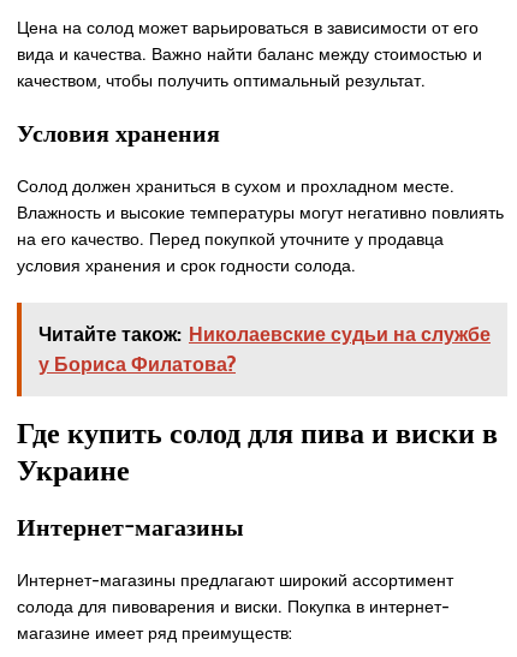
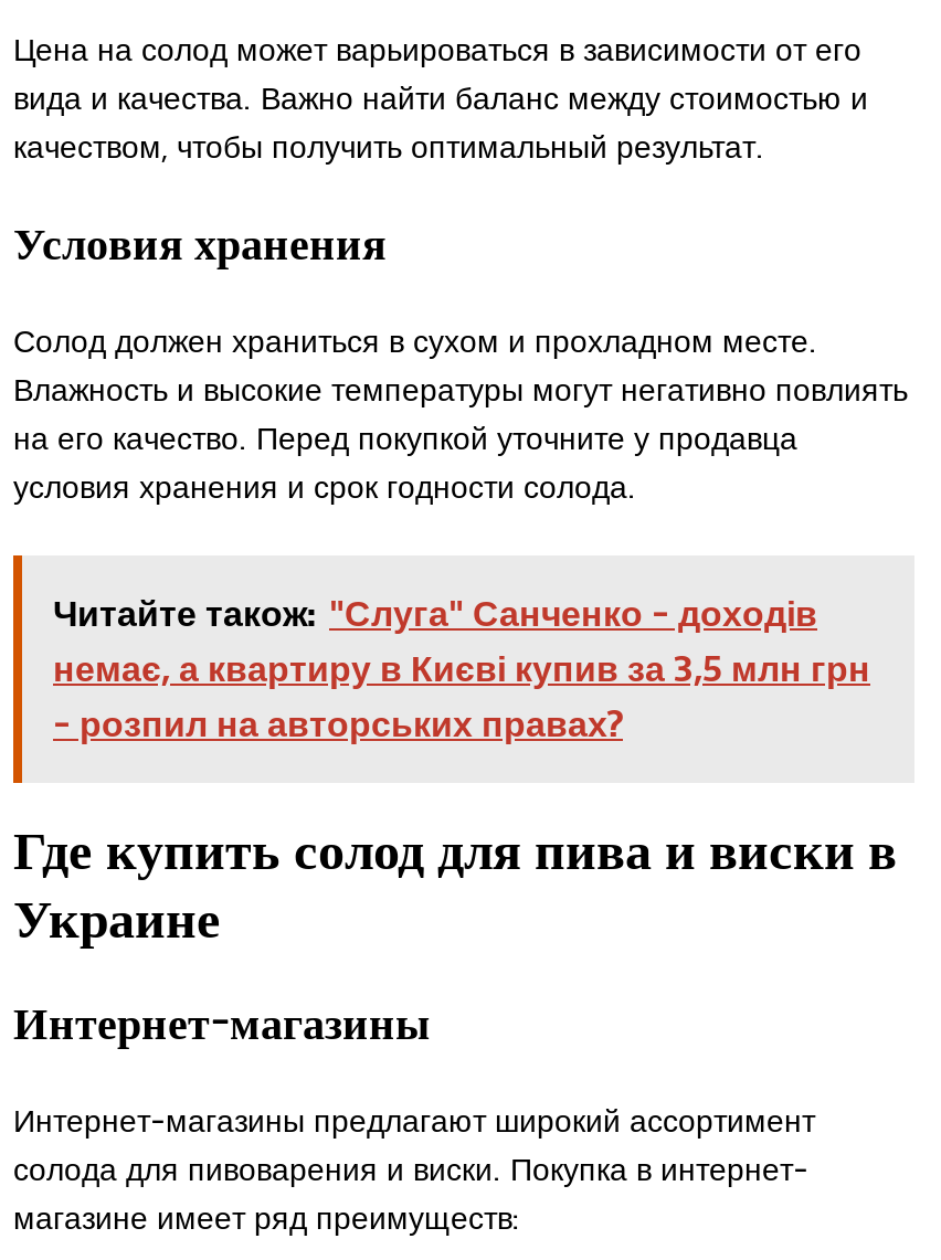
- Читайте також: Николаевские судьи на службе
- у Бориса Филатова?
+ Читайте також: "Слуга" Санченко - доходів
+ немає, а квартиру в Києві купив за 3,5 млн грн
+ - розпил на авторських правах?
